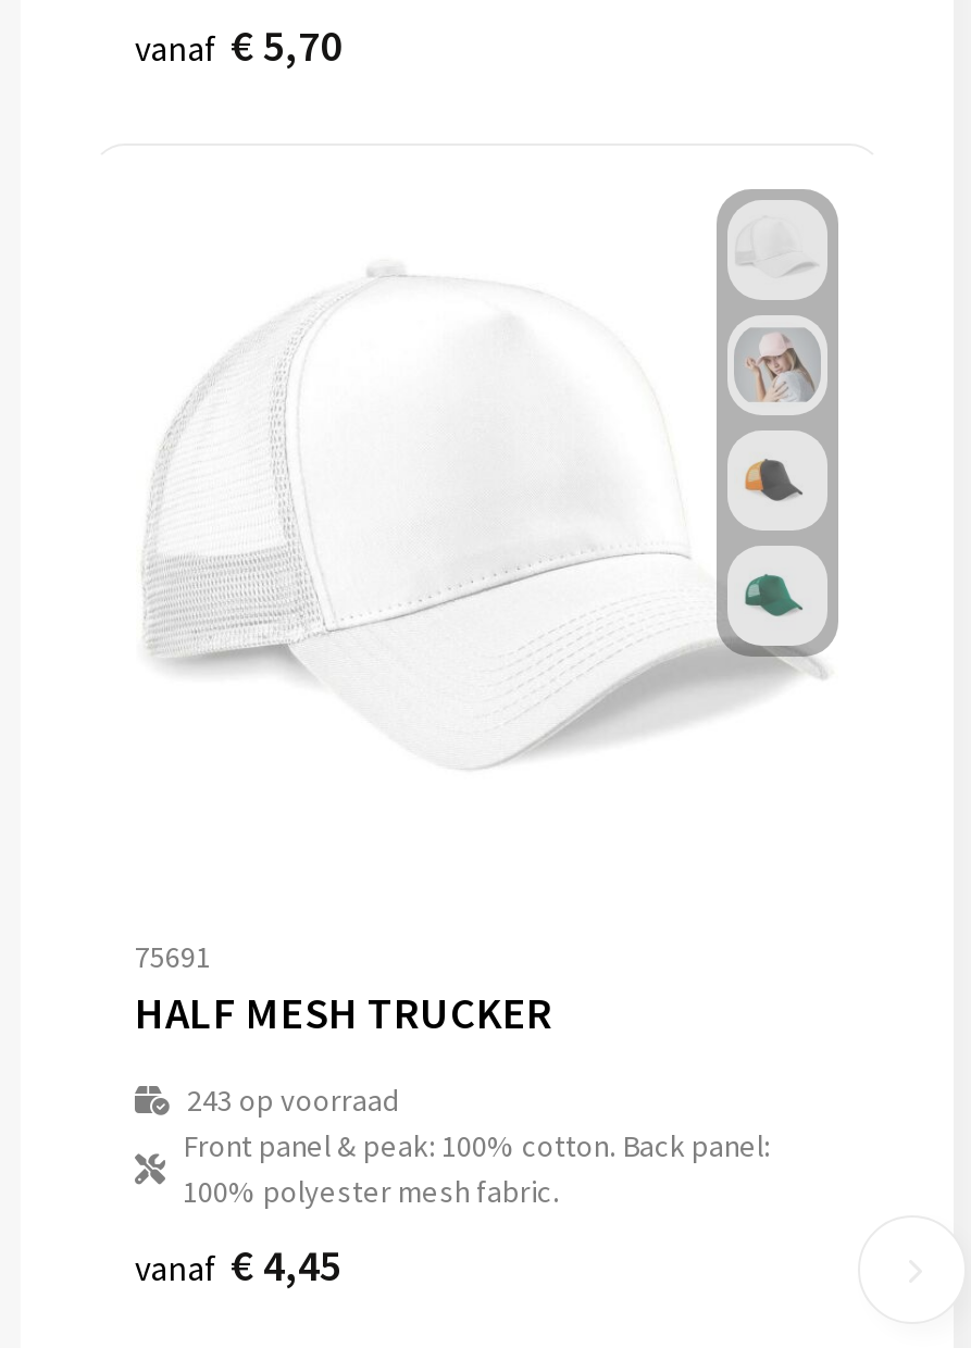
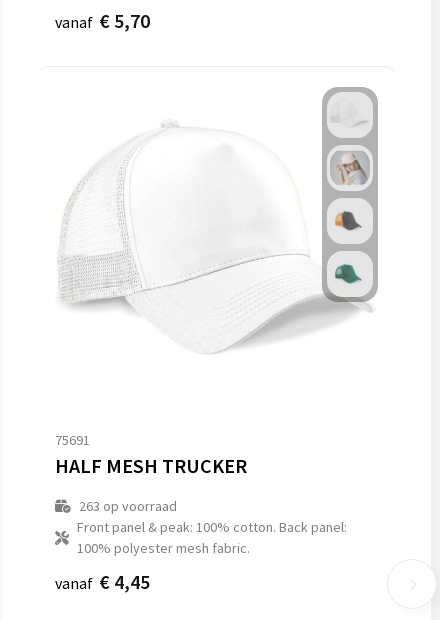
- 243 op voorraad
+ 263 op voorraad
